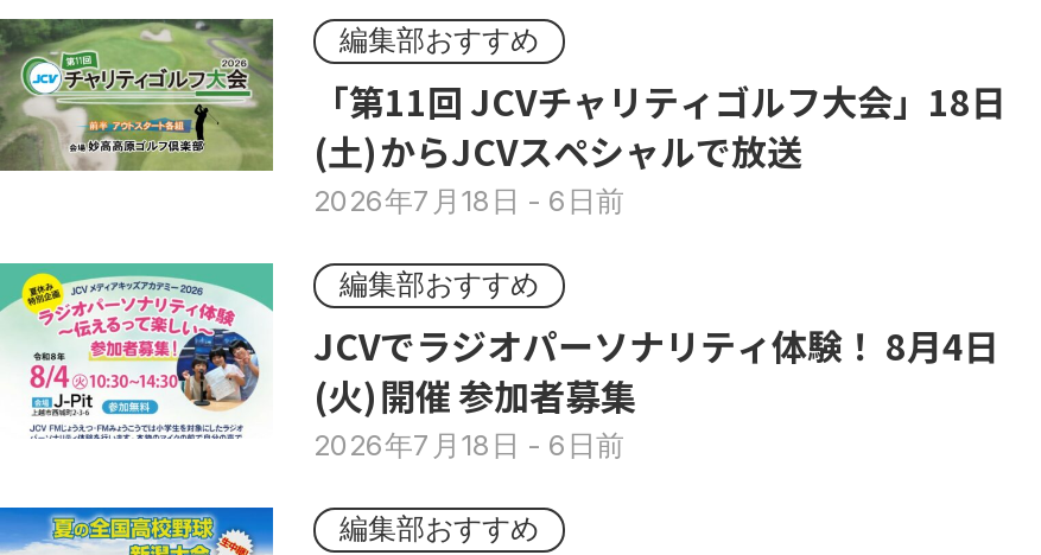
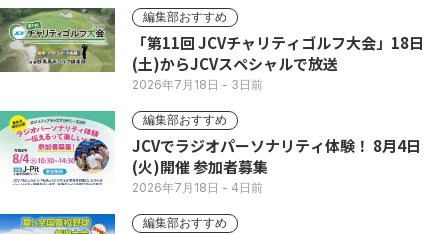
- 2026年7月18日- 6日前
+ 2026年7月18日- 3日前

- 2026年7月18日- 6日前
+ 2026年7月18日- 4日前
